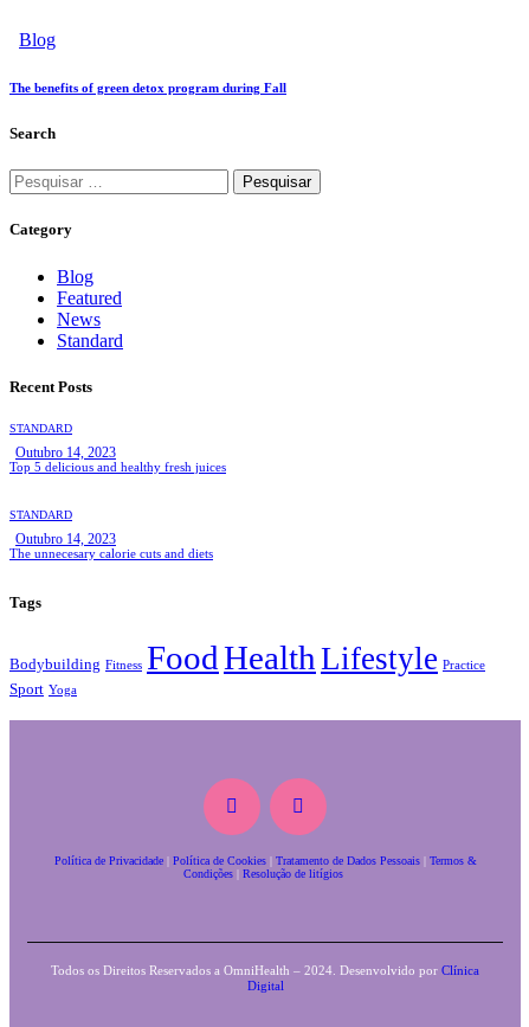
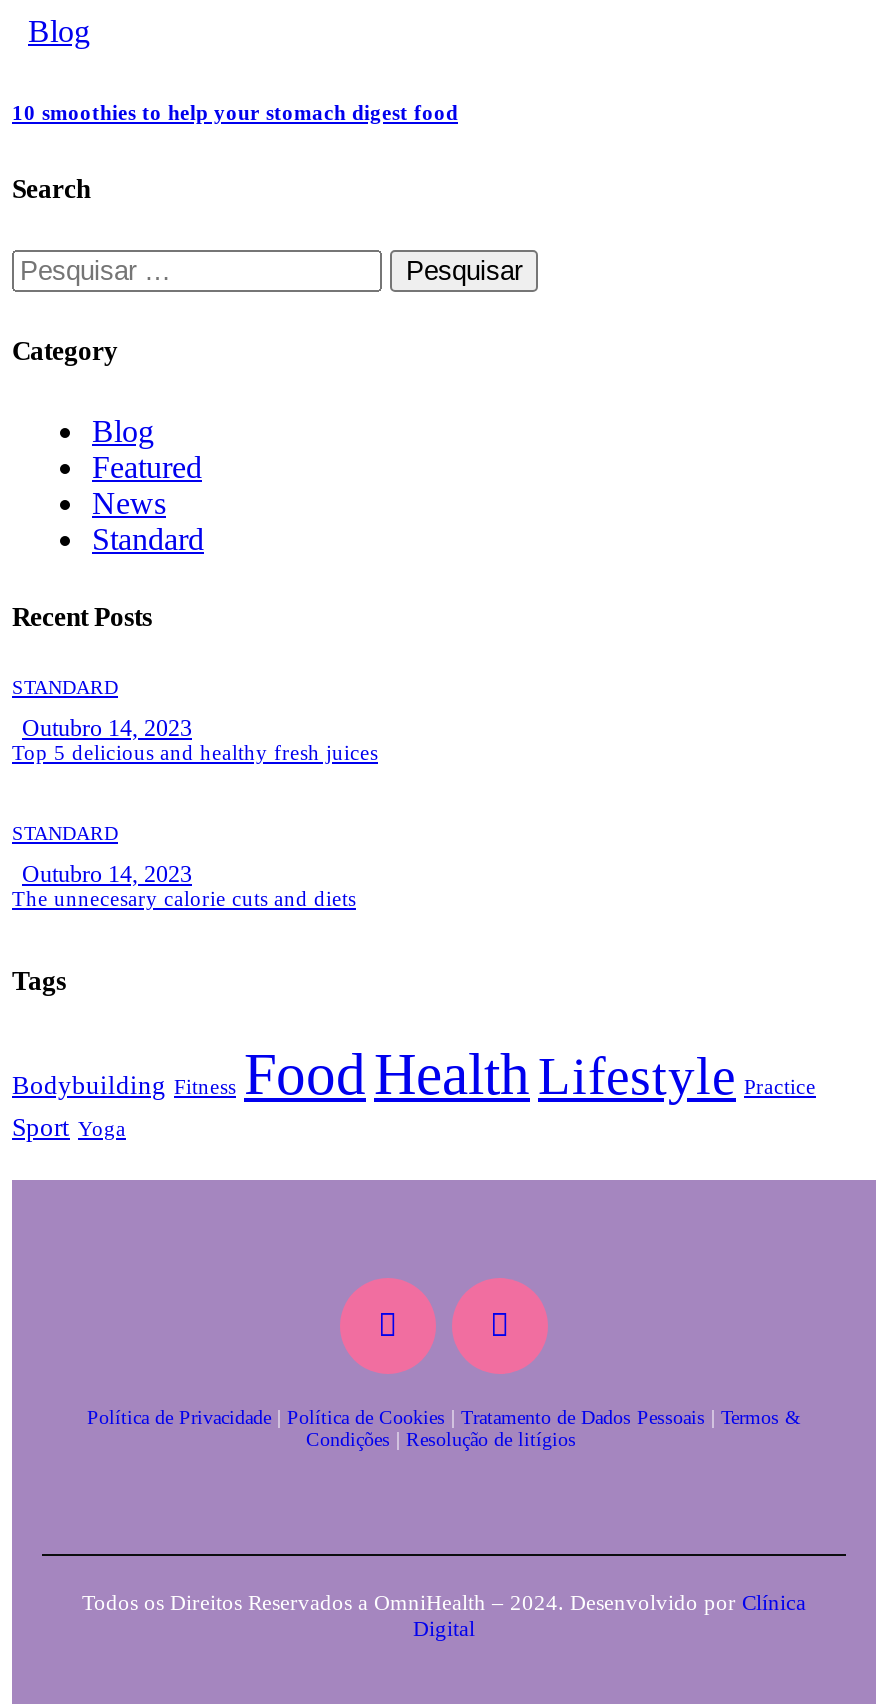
- The benefits of green detox program during Fall
+ 10 smoothies to help your stomach digest food
